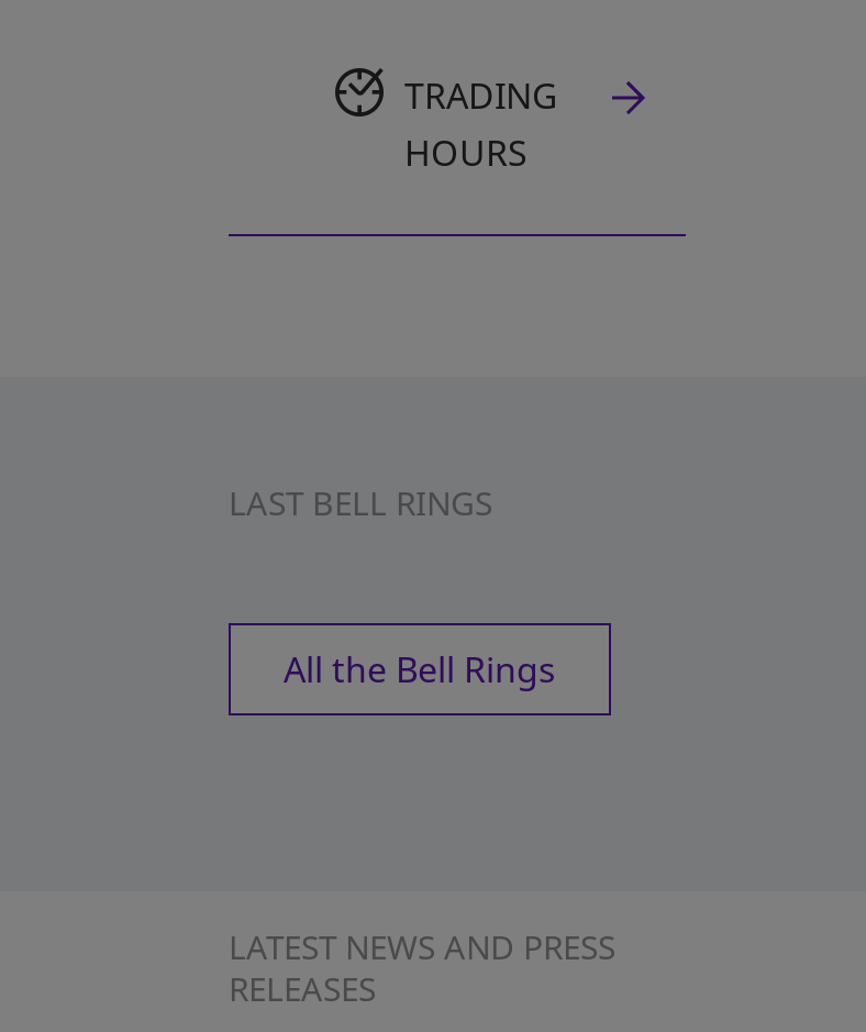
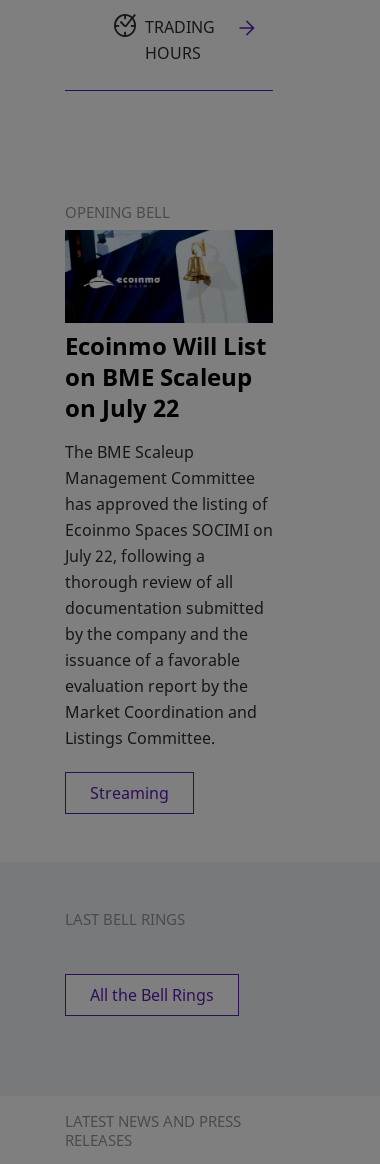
+ [image]
+ Ecoinmo Will List
+ on BME Scaleup
+ on July 22
+ The BME Scaleup
+ Management Committee
+ has approved the listing of
+ Ecoinmo Spaces SOCIMI on
+ July 22, following a
+ thorough review of all
+ documentation submitted
+ by the company and the
+ issuance of a favorable
+ evaluation report by the
+ Market Coordination and
+ Listings Committee.
+ Streaming

+ OPENING BELL
